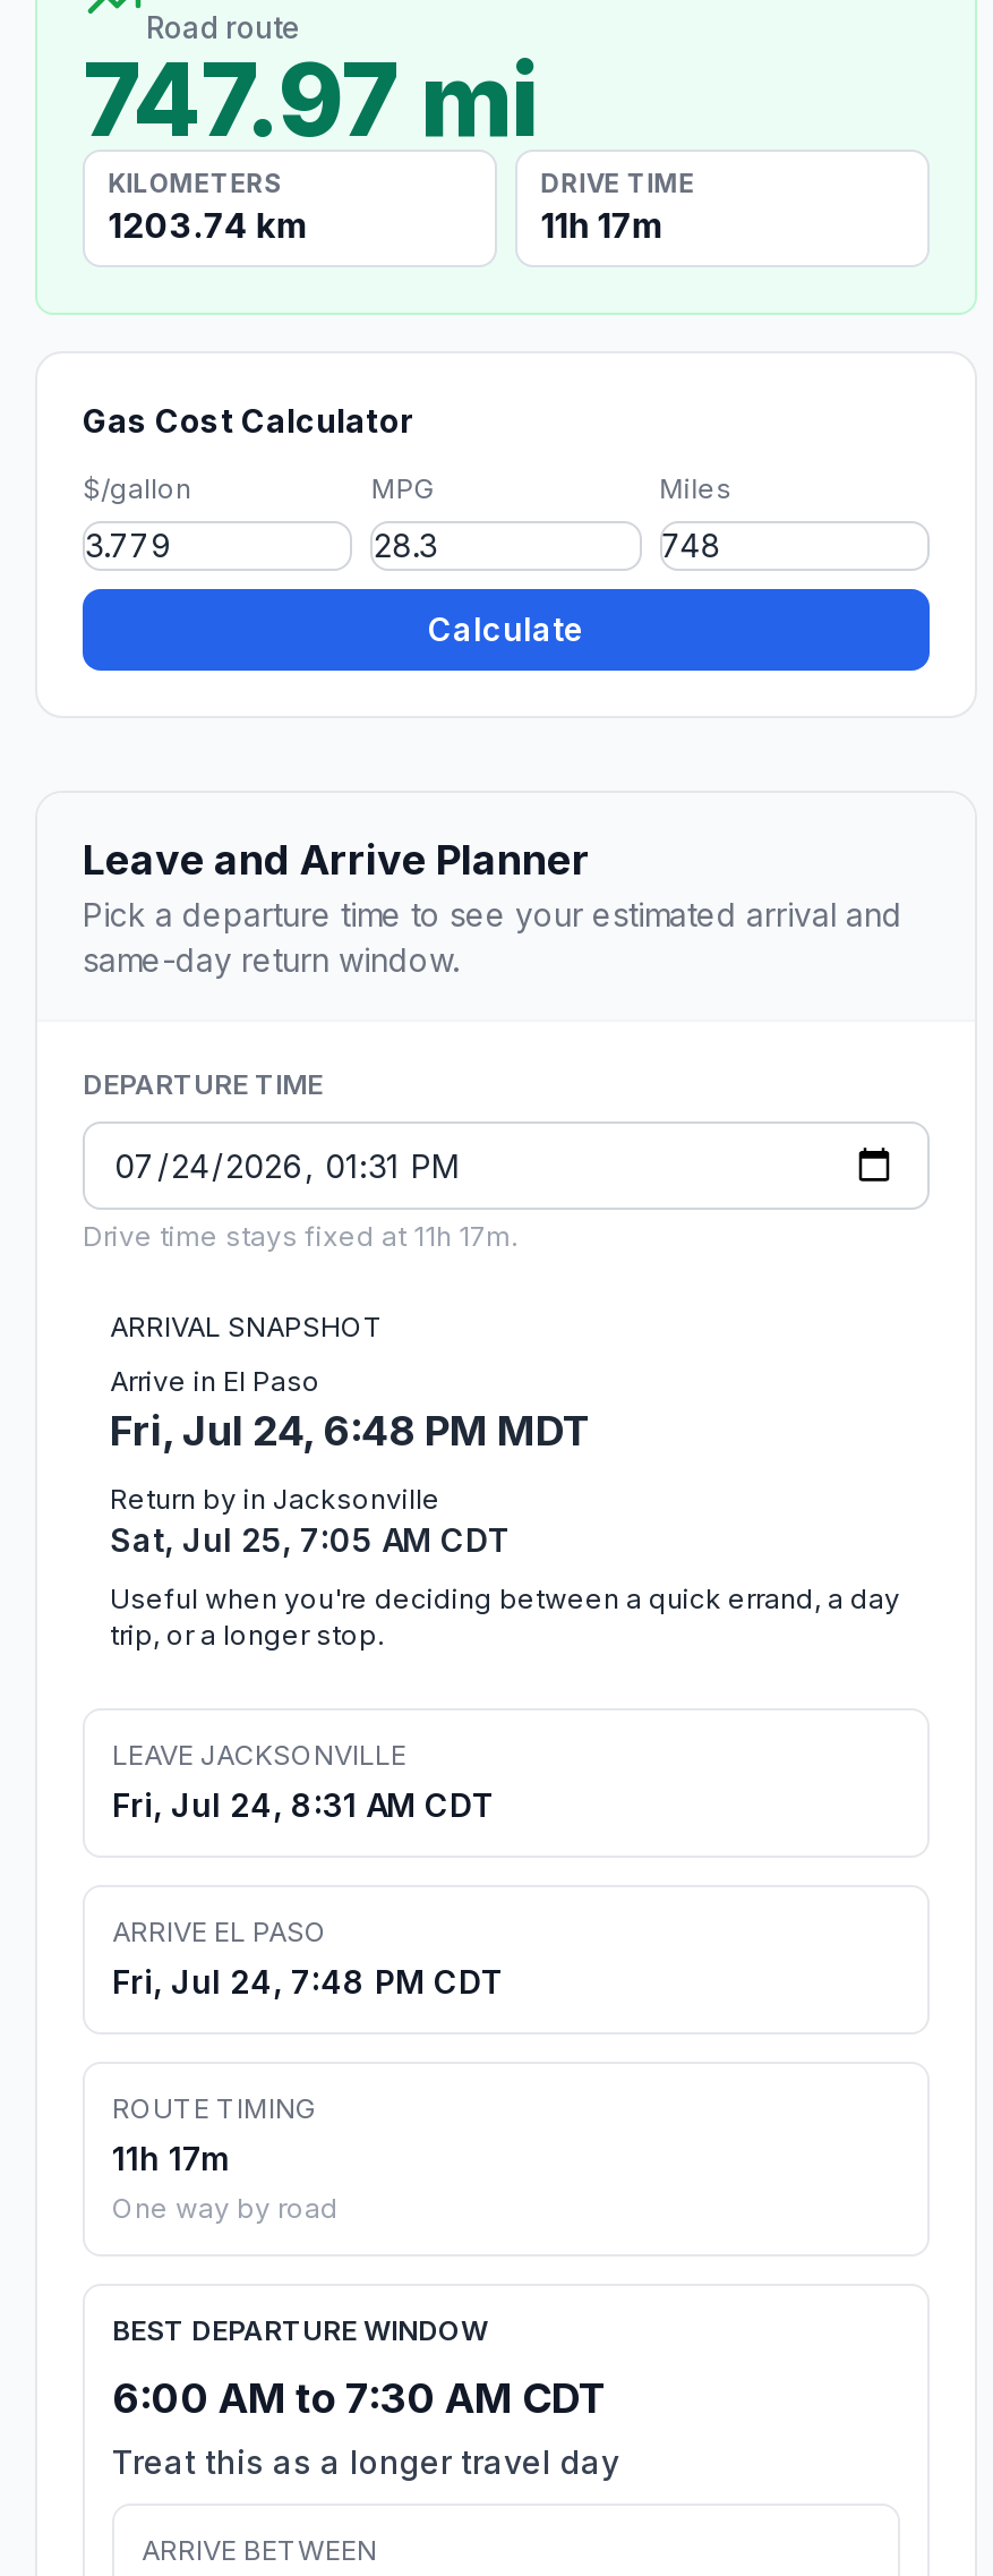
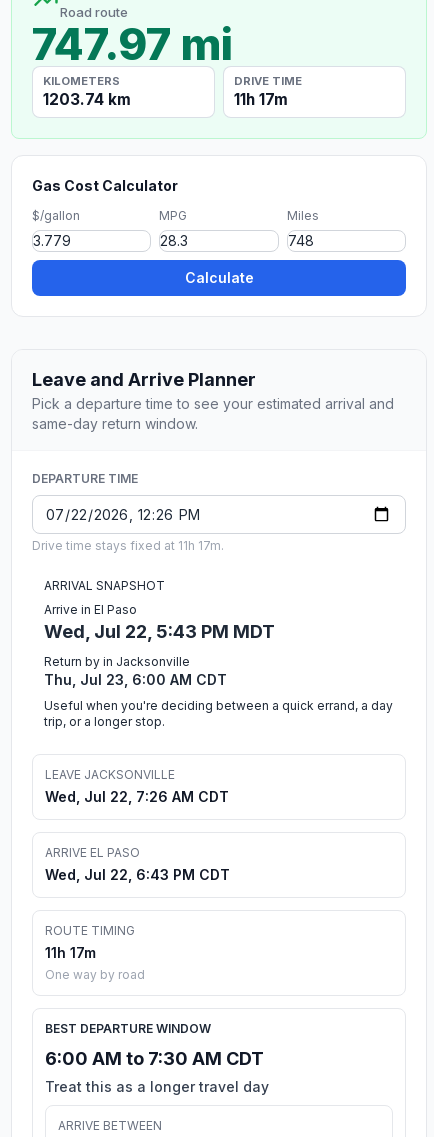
- Fri, Jul 24, 6:48 PM MDT
+ Wed, Jul 22, 5:43 PM MDT

- Sat, Jul 25, 7:05 AM CDT
+ Thu, Jul 23, 6:00 AM CDT

- Fri, Jul 24, 8:31 AM CDT
+ Wed, Jul 22, 7:26 AM CDT

- Fri, Jul 24, 7:48 PM CDT
+ Wed, Jul 22, 6:43 PM CDT
